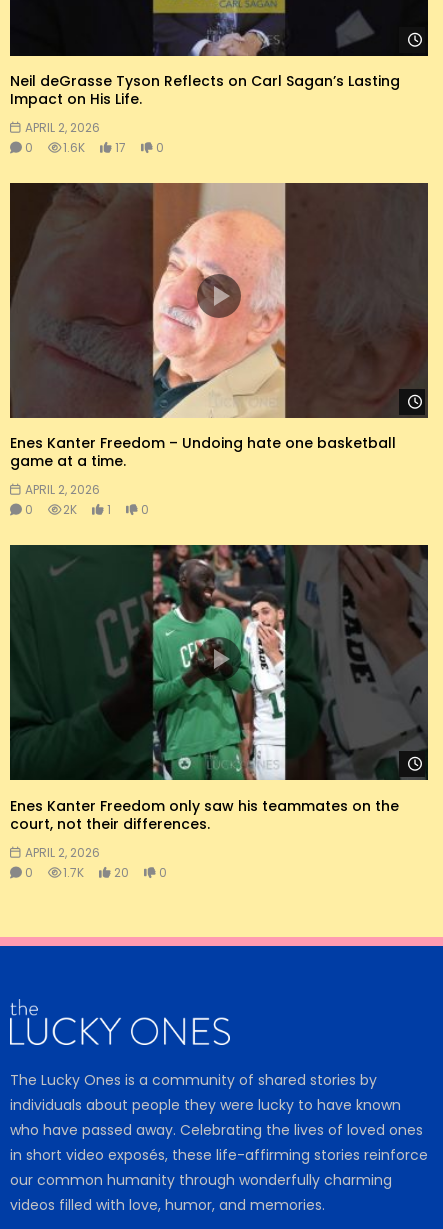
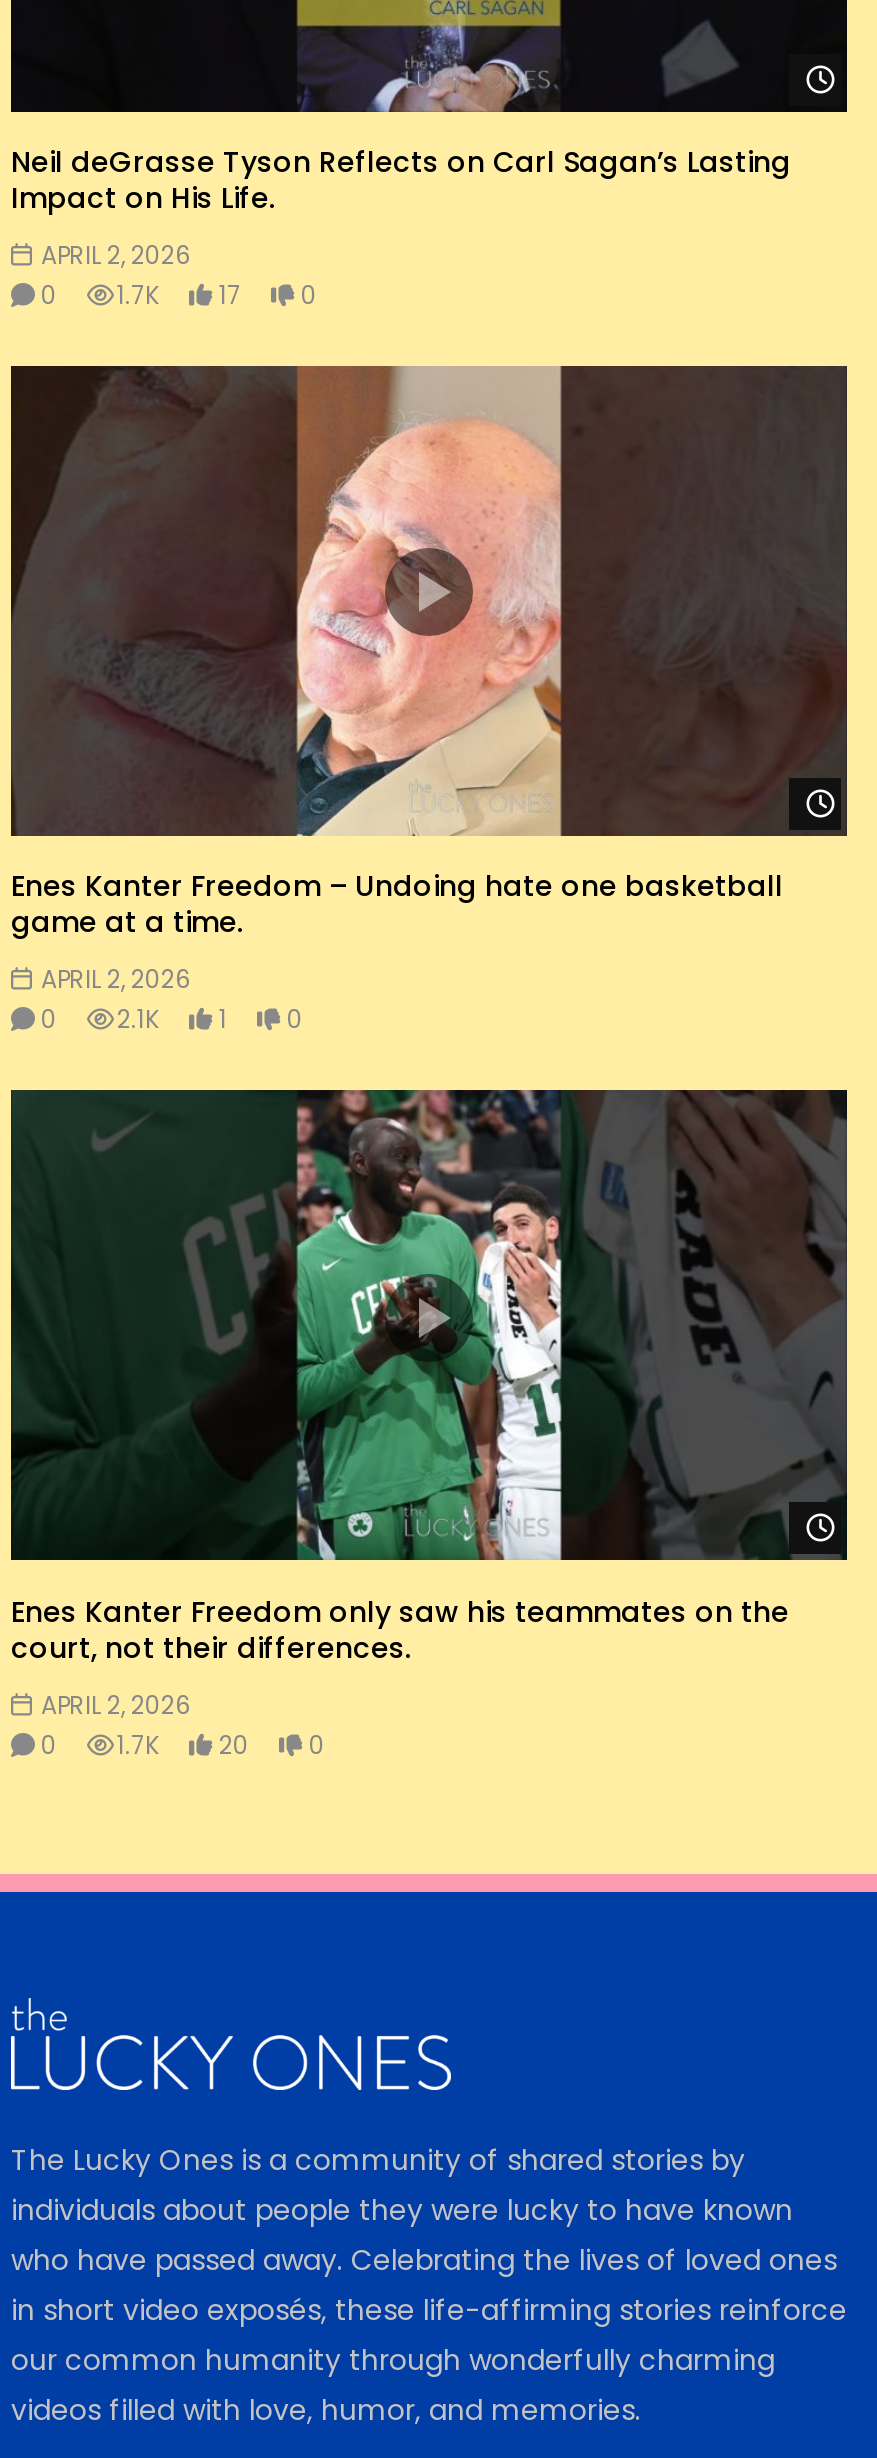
- 0 1.6K 17 0
+ 0 1.7K 17 0

- 0 2K 1 0
+ 0 2.1K 1 0
